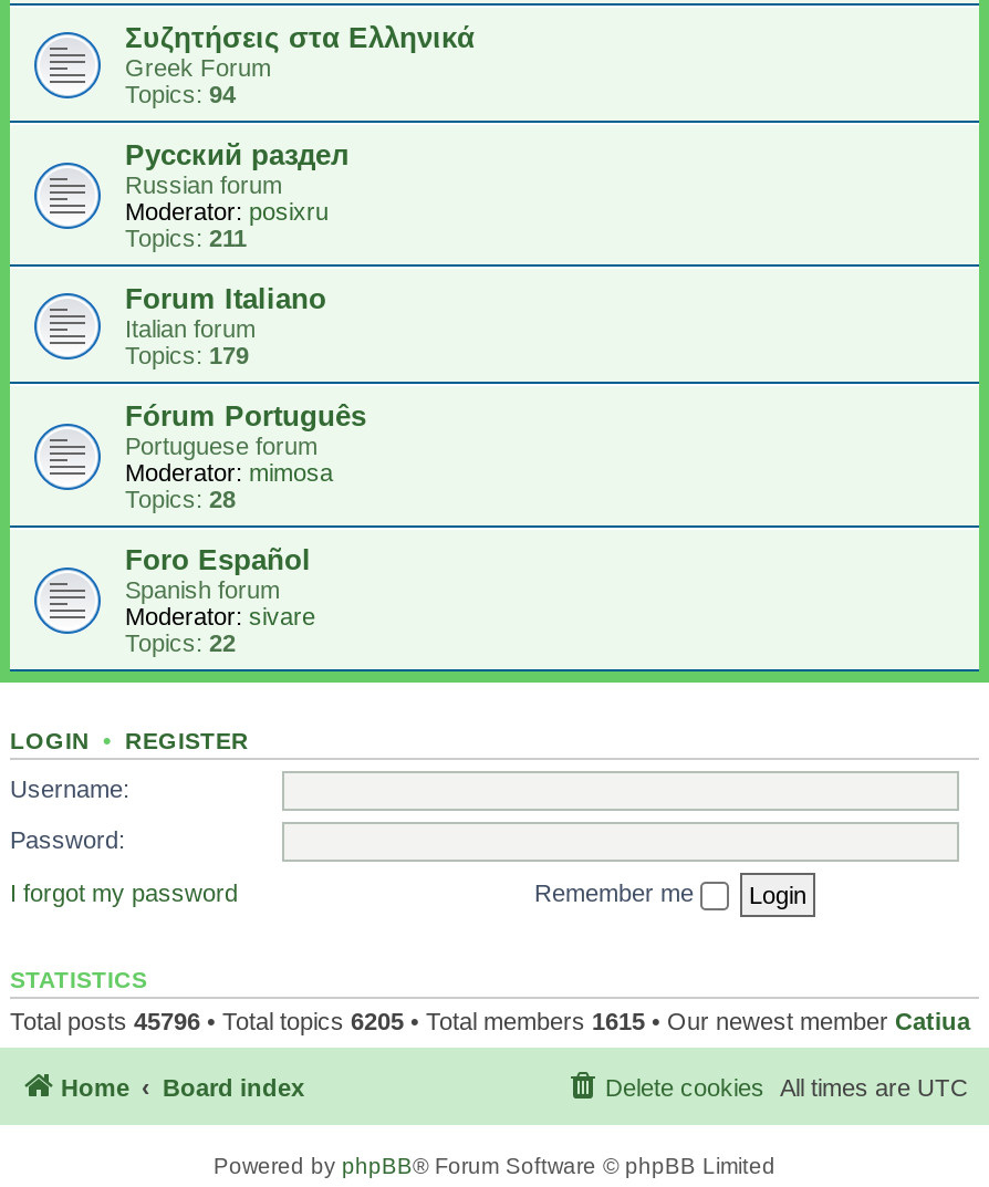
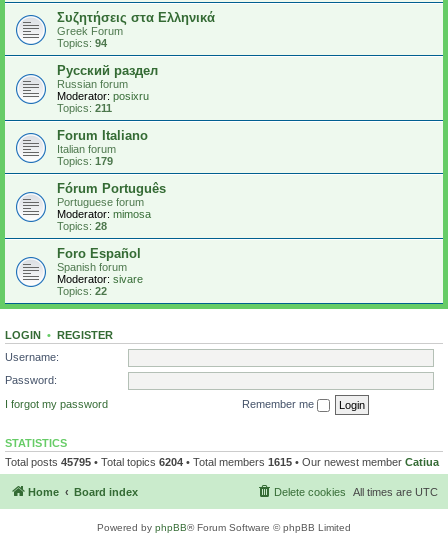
- Total posts 45796 • Total topics 6205 • Total members 1615 • Our newest member Catiua
+ Total posts 45795 • Total topics 6204 • Total members 1615 • Our newest member Catiua
